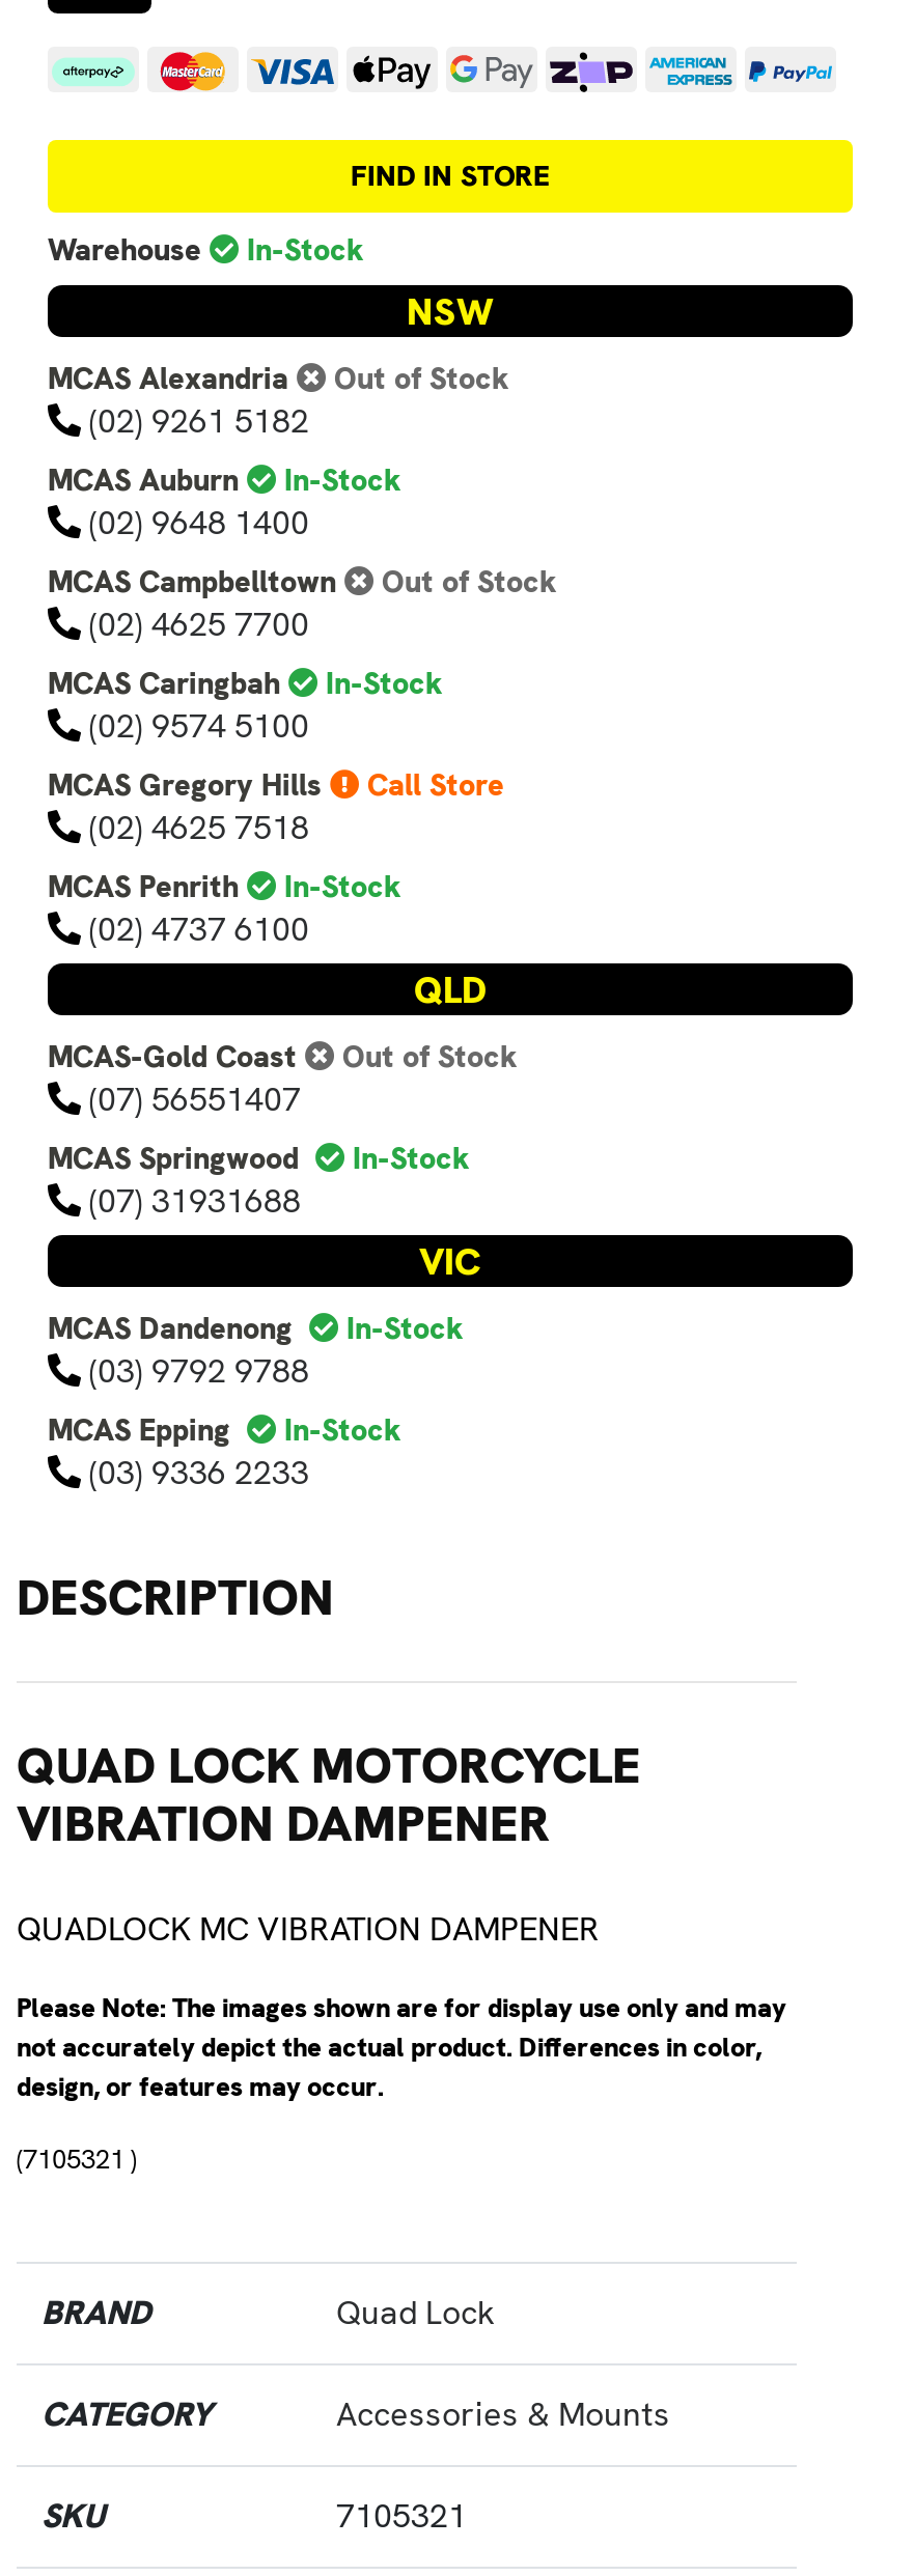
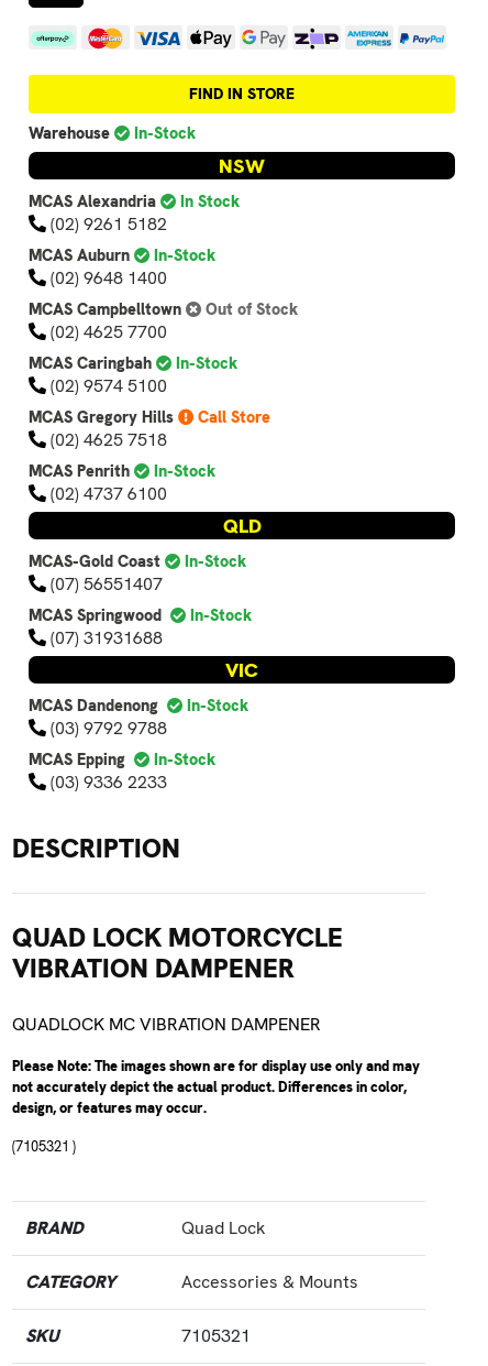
- Out of Stock
+ In Stock

- Out of Stock
+ In-Stock
